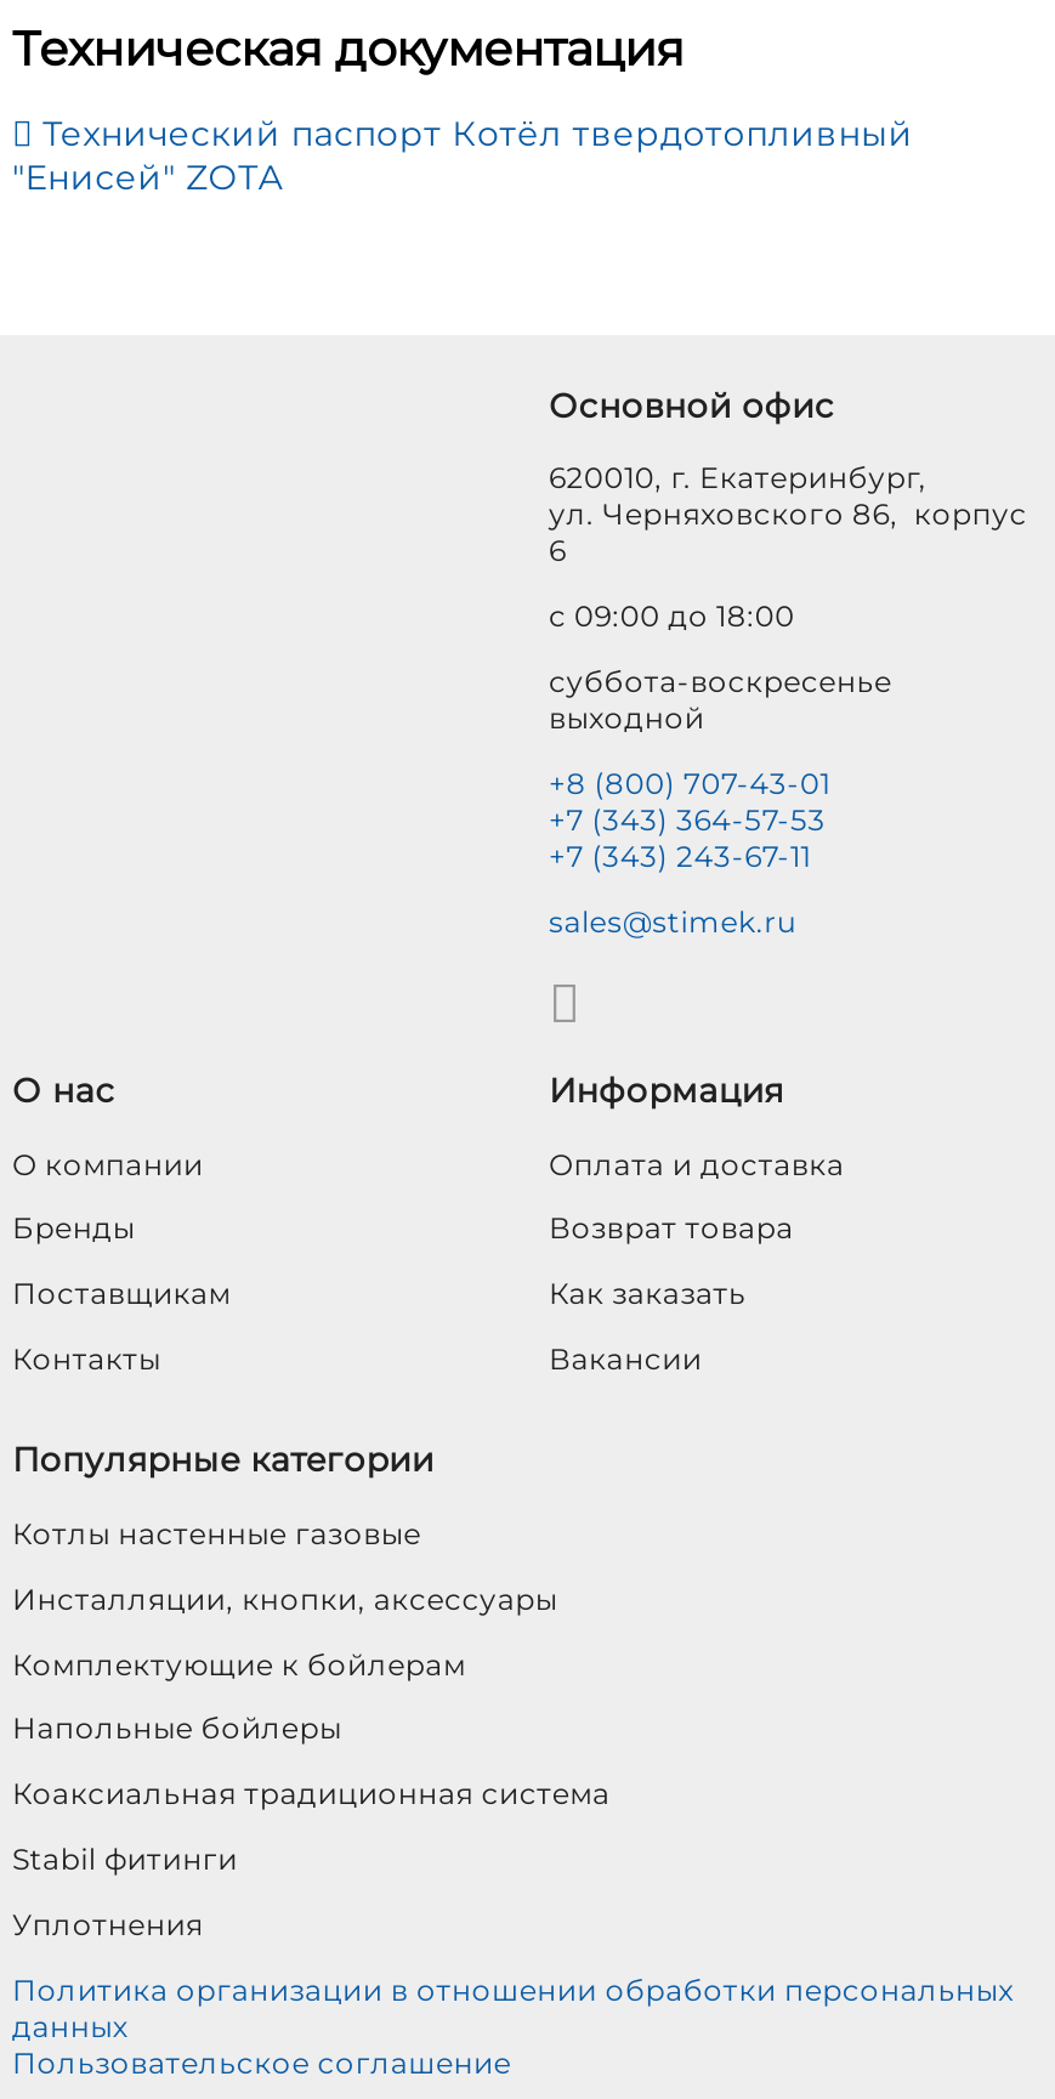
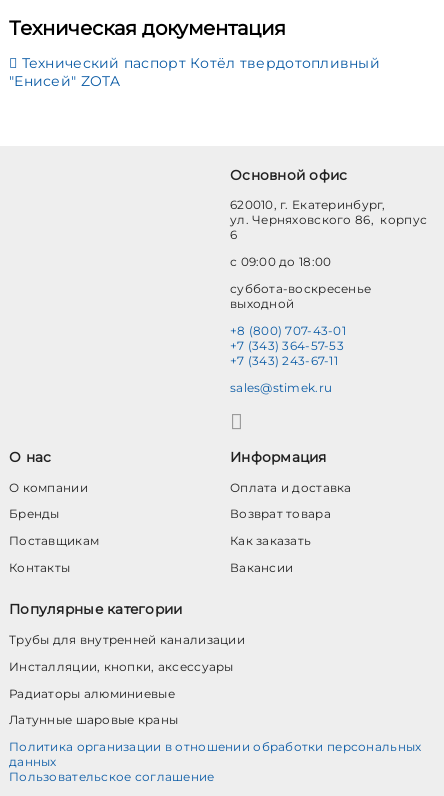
- Котлы настенные газовые
+ Трубы для внутренней канализации

- Комплектующие к бойлерам
- Напольные бойлеры
- Коаксиальная традиционная система
- Stabil фитинги
- Уплотнения
+ Радиаторы алюминиевые
+ Латунные шаровые краны
